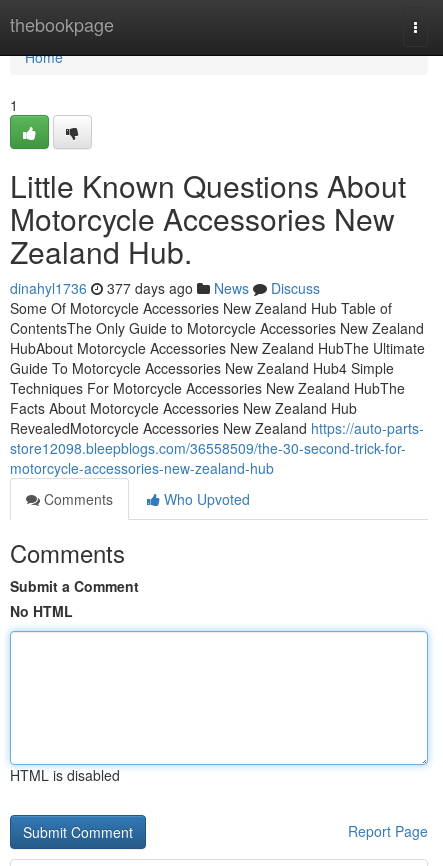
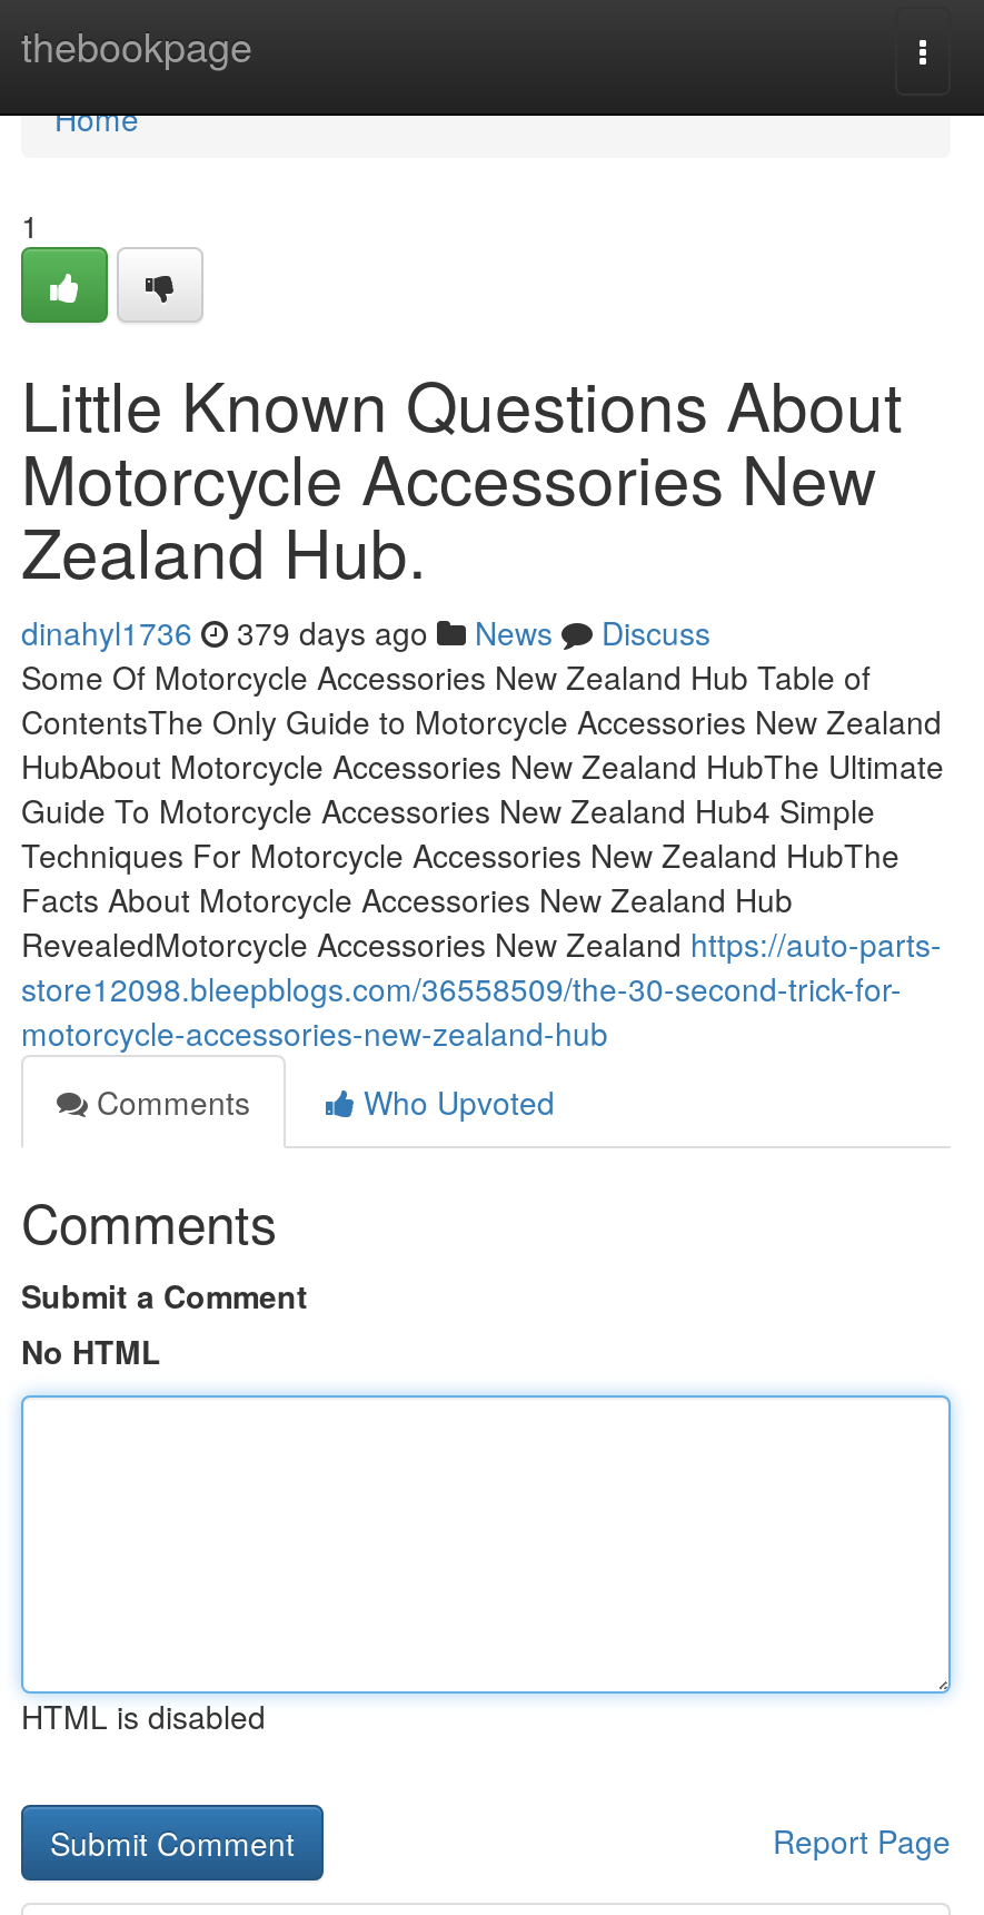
- dinahyl1736 377 days ago News Discuss
+ dinahyl1736 379 days ago News Discuss
